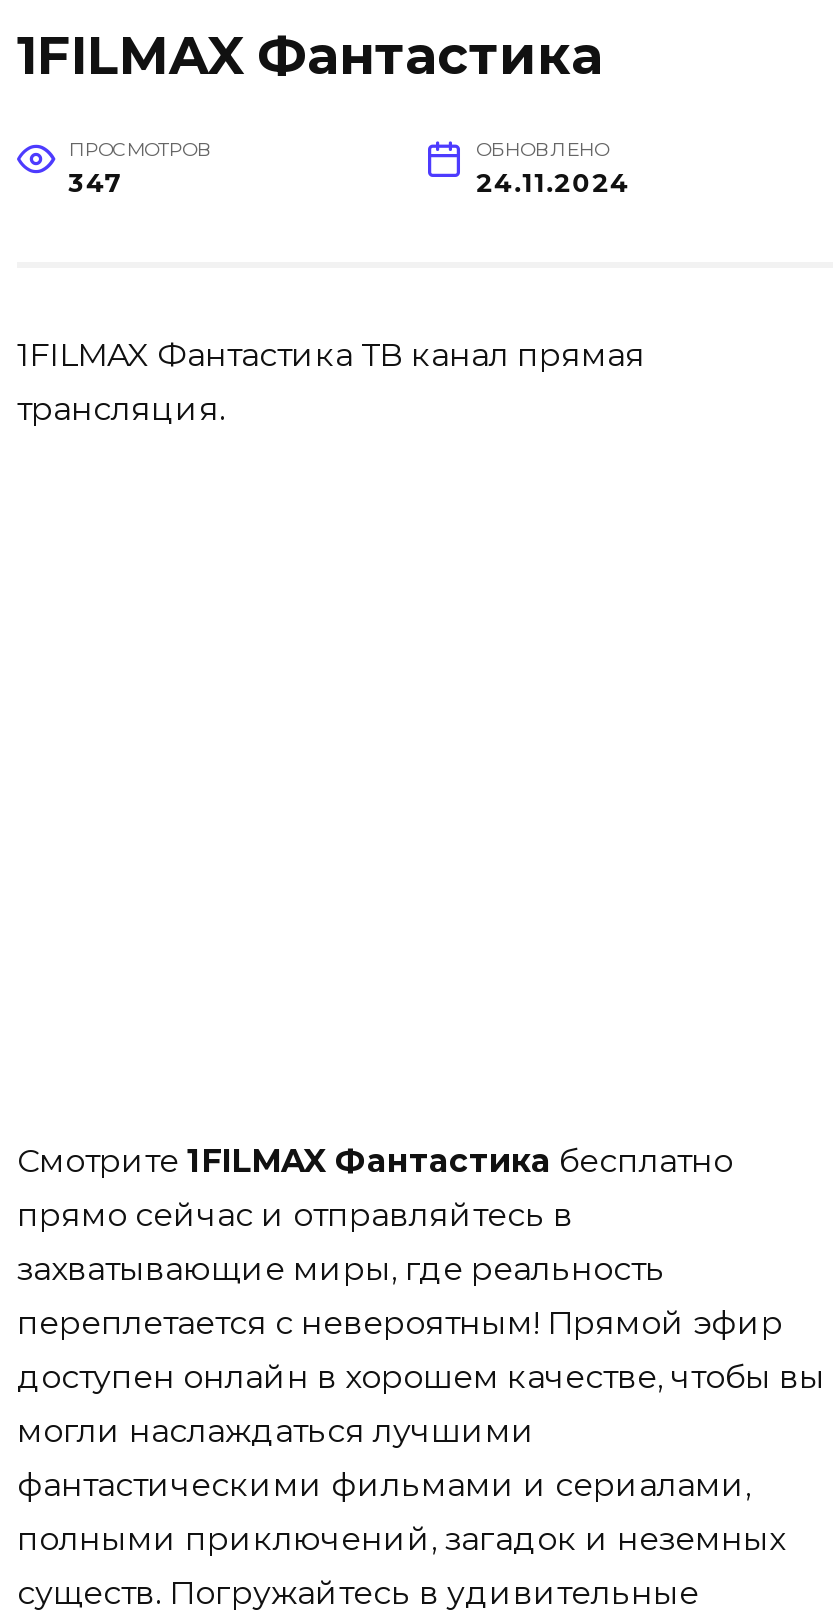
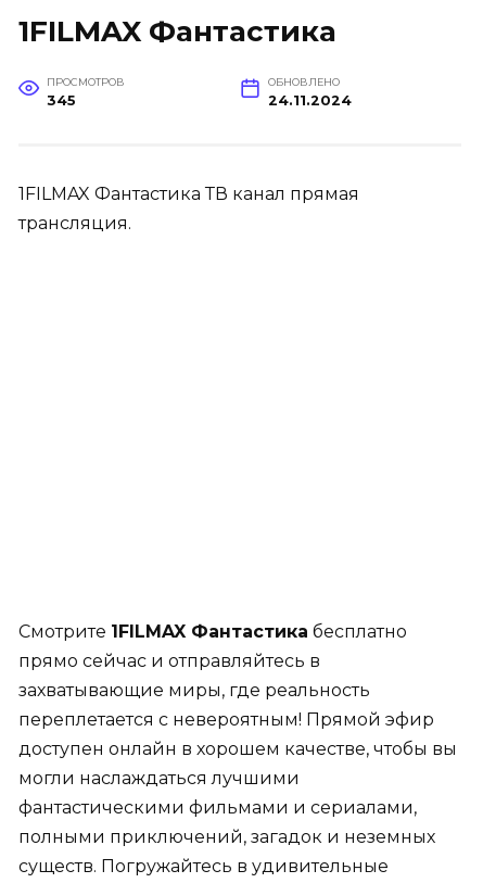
- 347
+ 345
